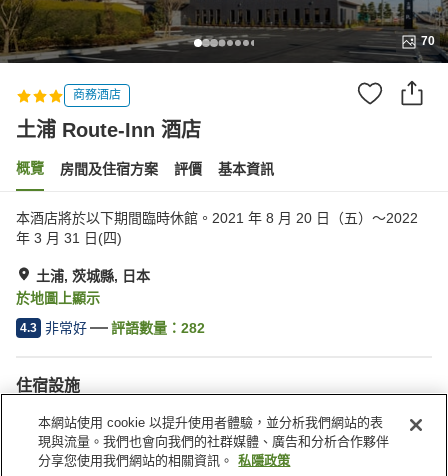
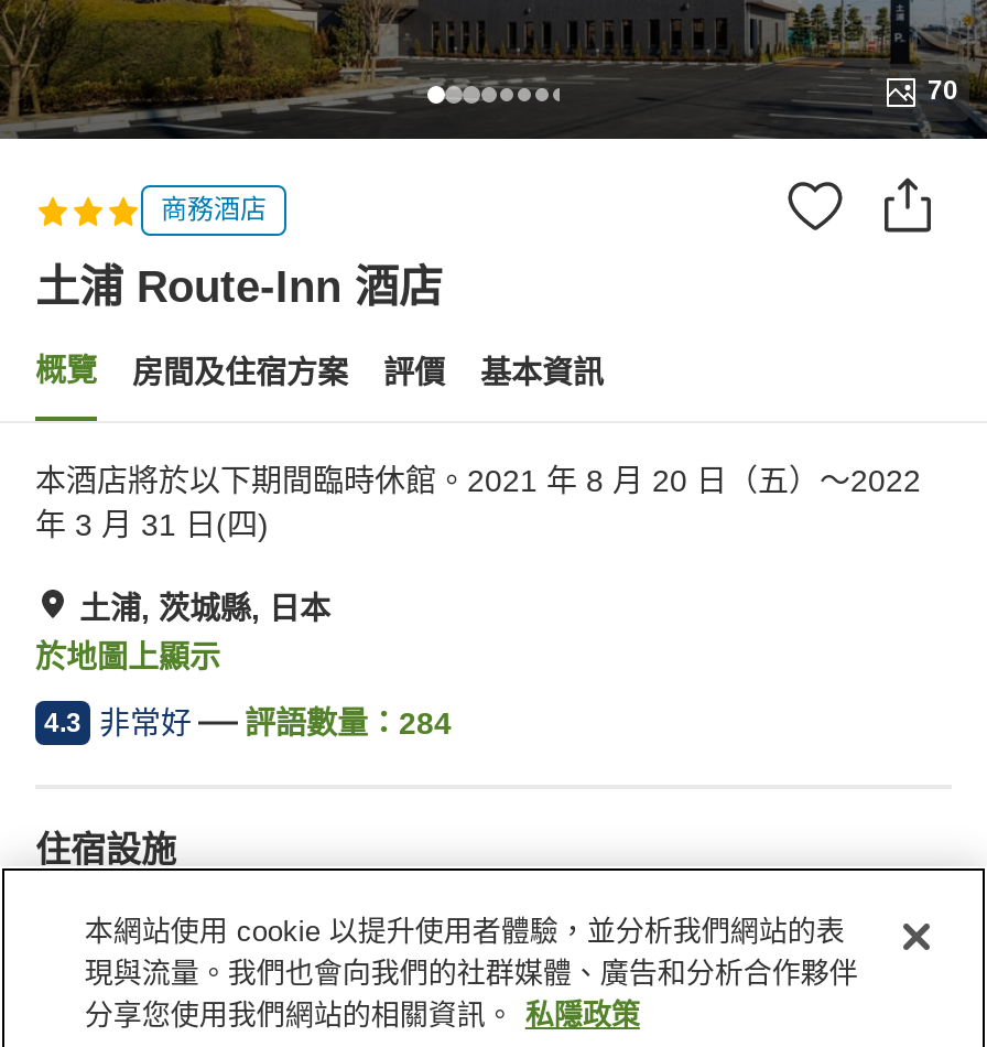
- 評語數量：282
+ 評語數量：284
